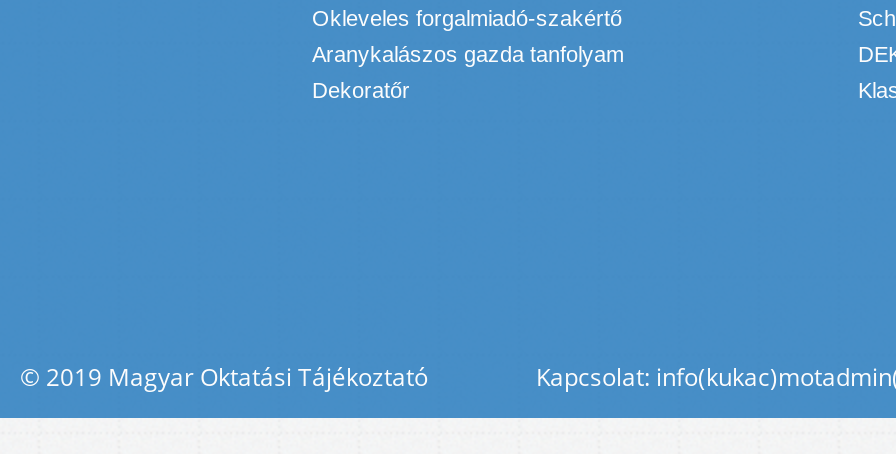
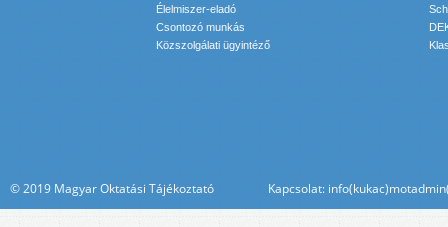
- Okleveles forgalmiadó-szakértő
+ Élelmiszer-eladó

- Aranykalászos gazda tanfolyam
+ Csontozó munkás

- Dekoratőr
+ Közszolgálati ügyintéző
